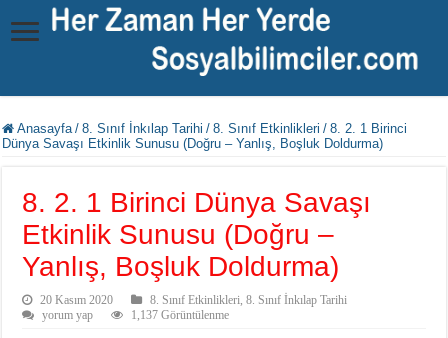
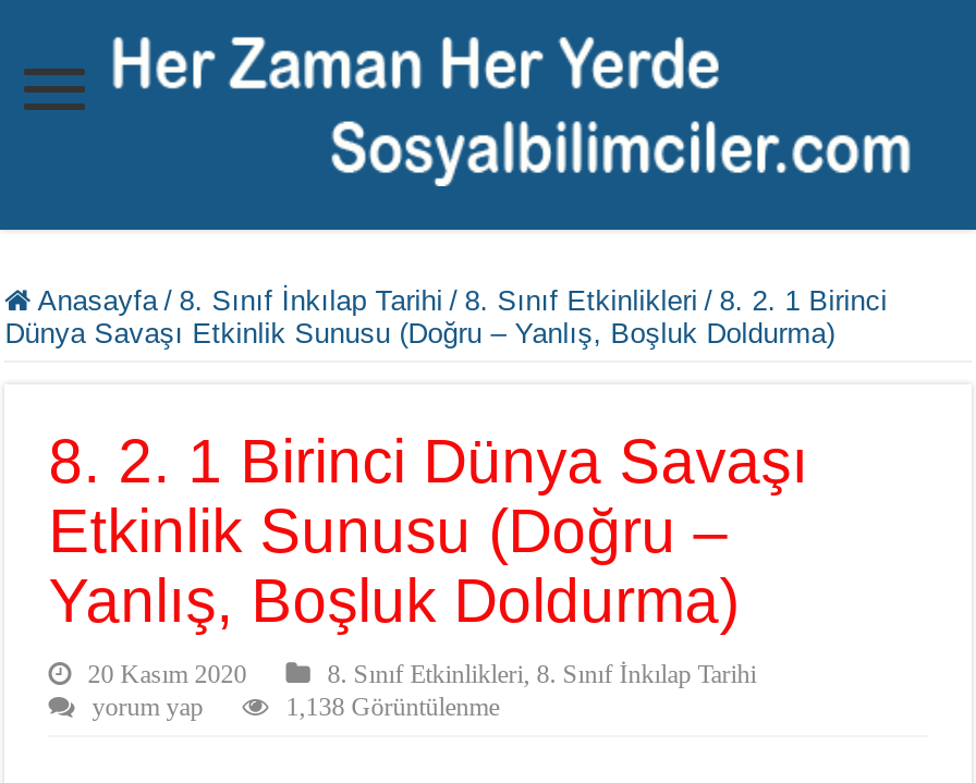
- 1,137 Görüntülenme
+ 1,138 Görüntülenme
